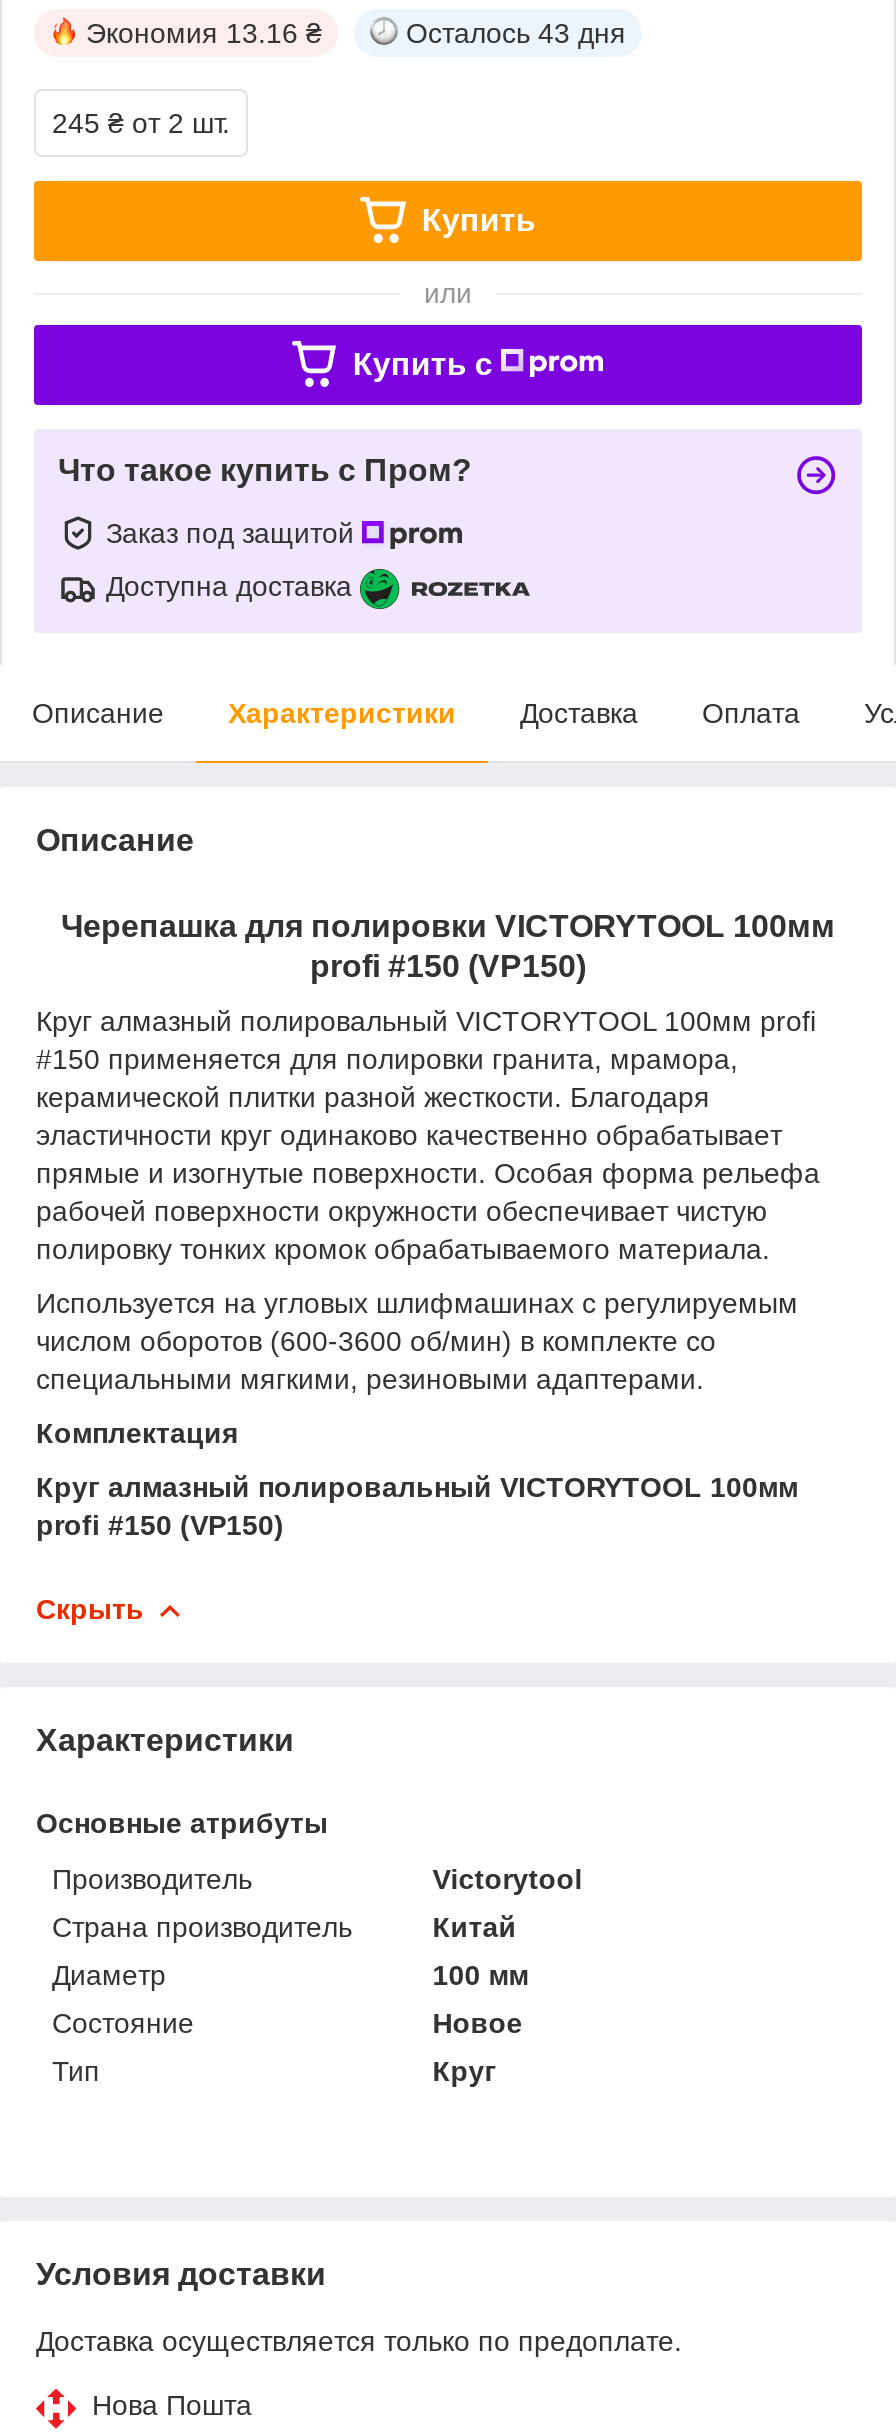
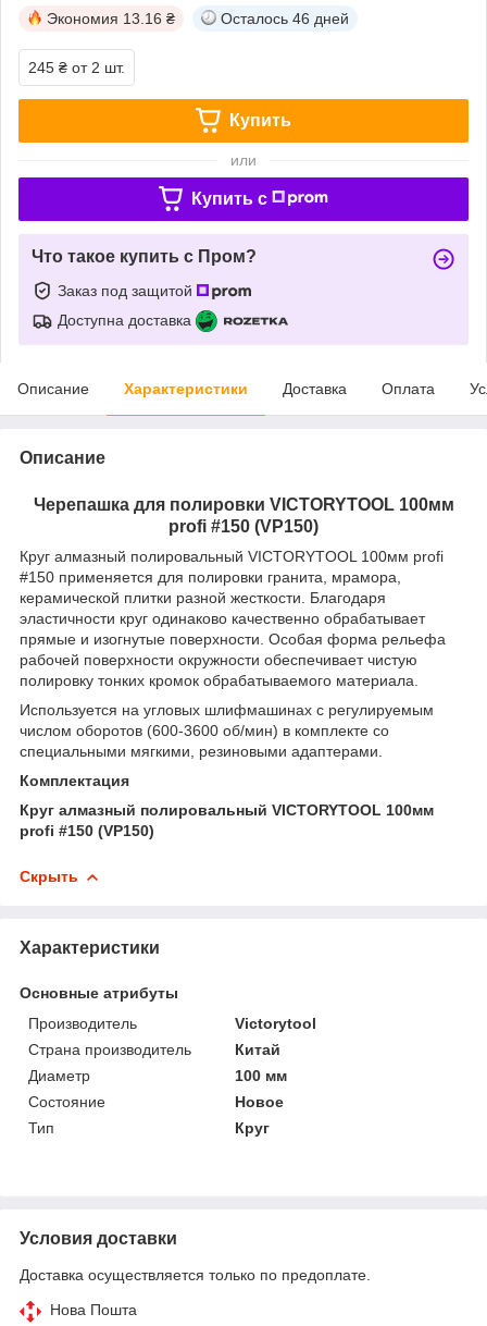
- Осталось 43 дня
+ Осталось 46 дней
